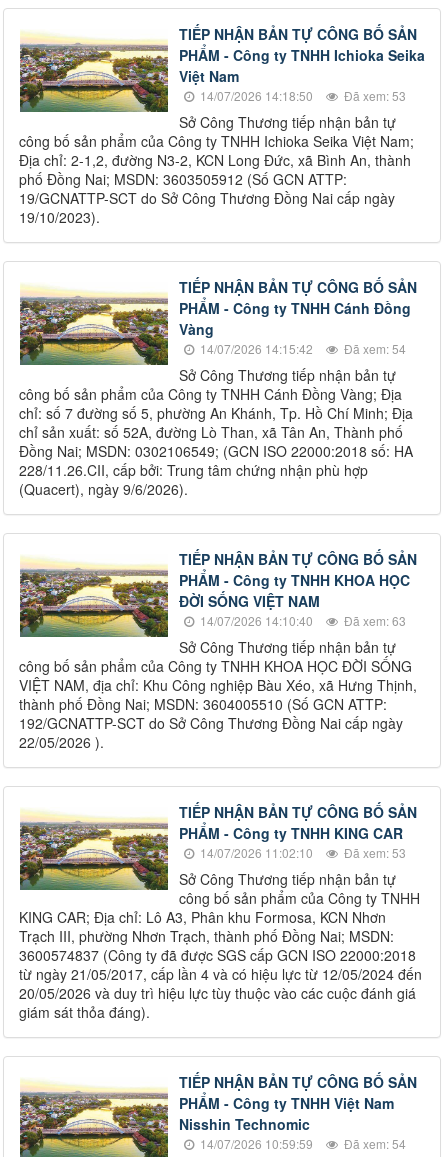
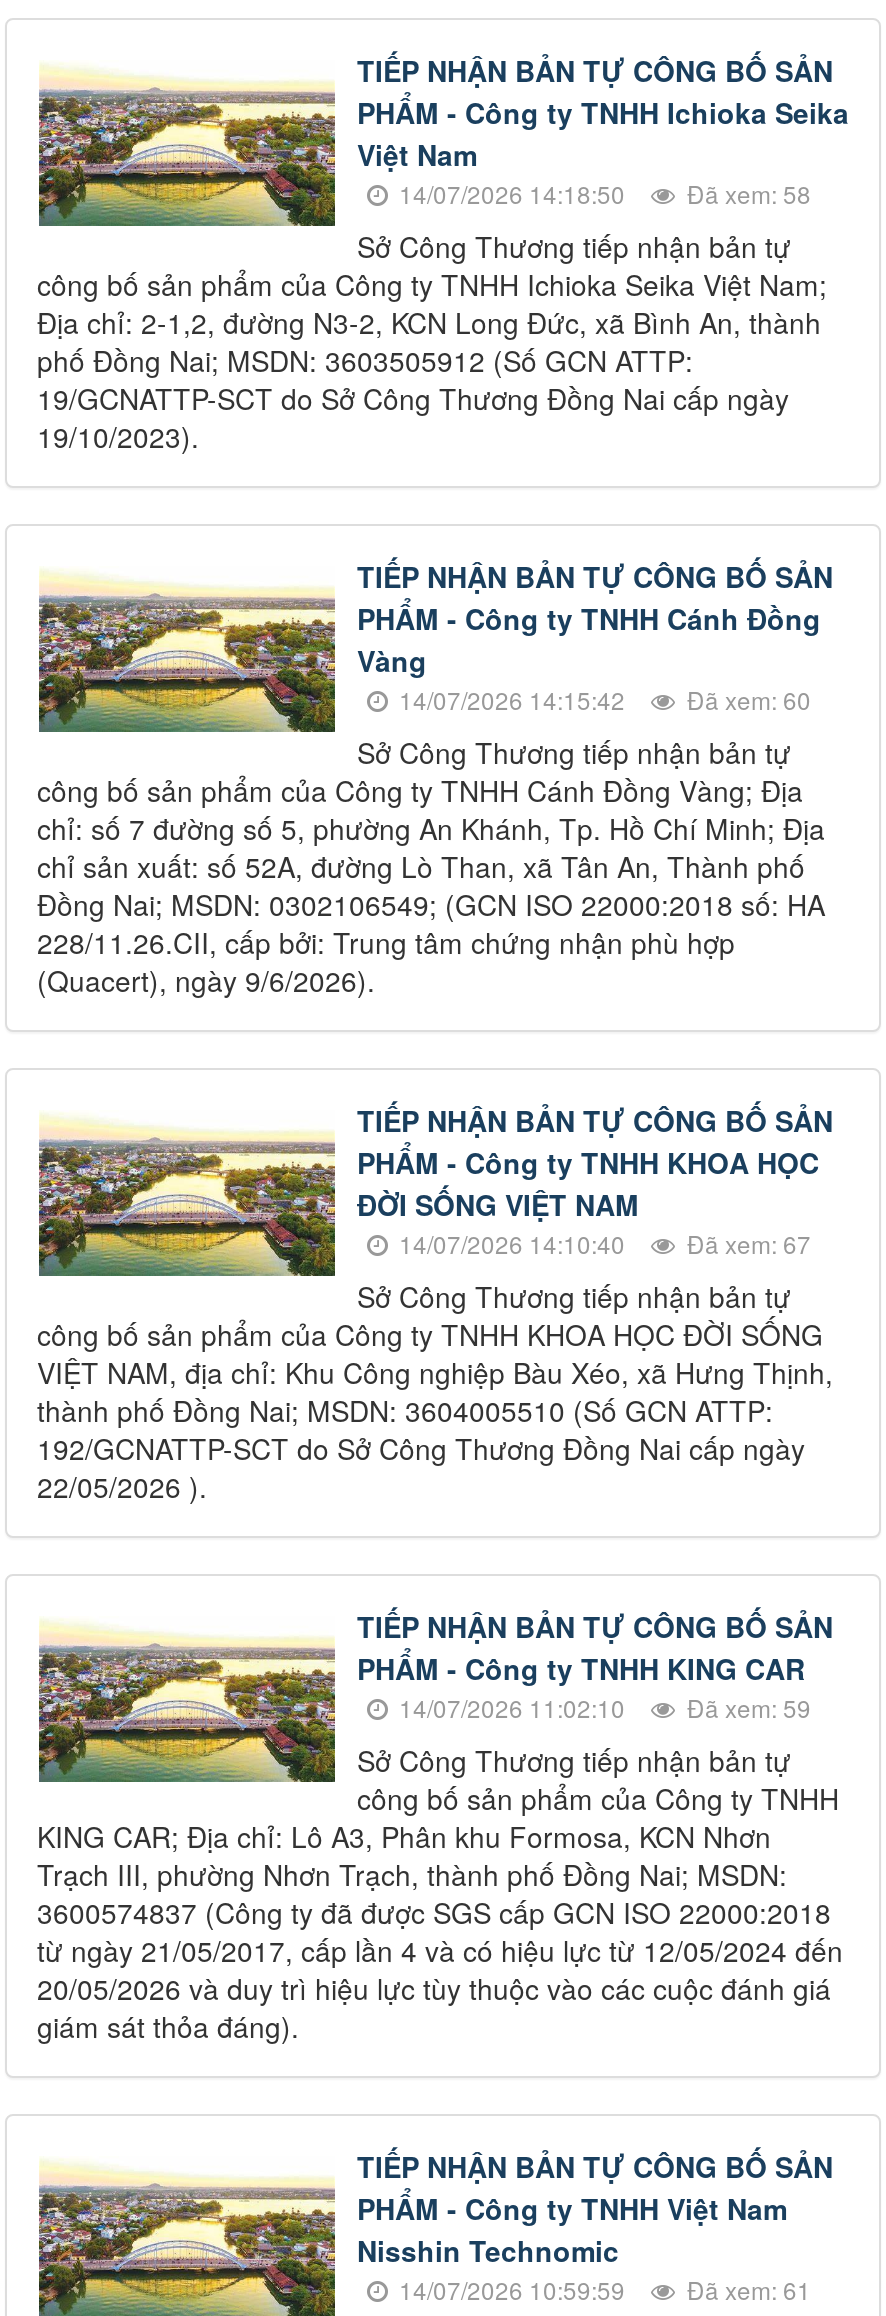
- 14/07/2026 14:18:50 Đã xem: 53
+ 14/07/2026 14:18:50 Đã xem: 58

- 14/07/2026 14:15:42 Đã xem: 54
+ 14/07/2026 14:15:42 Đã xem: 60

- 14/07/2026 14:10:40 Đã xem: 63
+ 14/07/2026 14:10:40 Đã xem: 67

- 14/07/2026 11:02:10 Đã xem: 53
+ 14/07/2026 11:02:10 Đã xem: 59

- 14/07/2026 10:59:59 Đã xem: 54
+ 14/07/2026 10:59:59 Đã xem: 61
